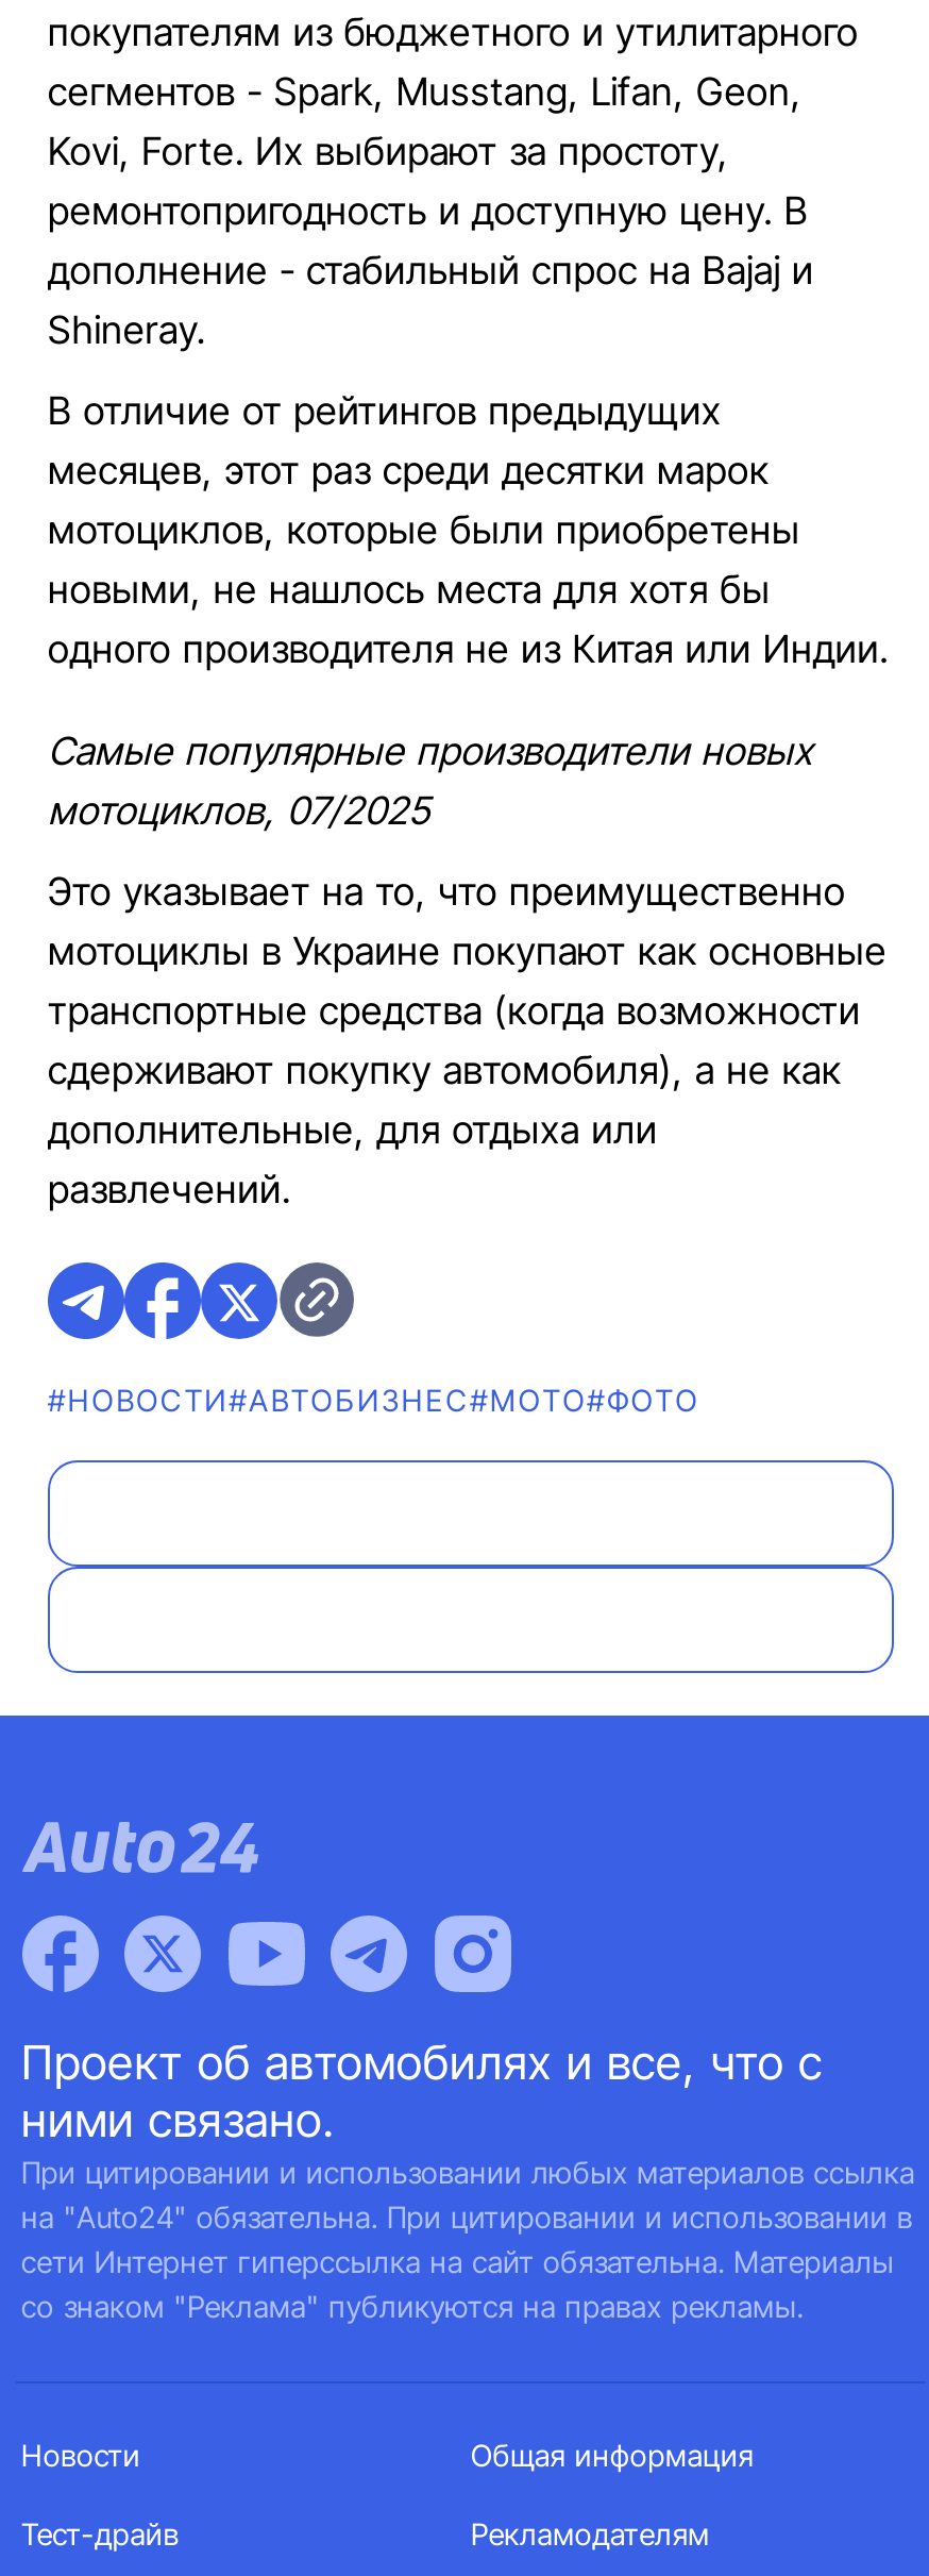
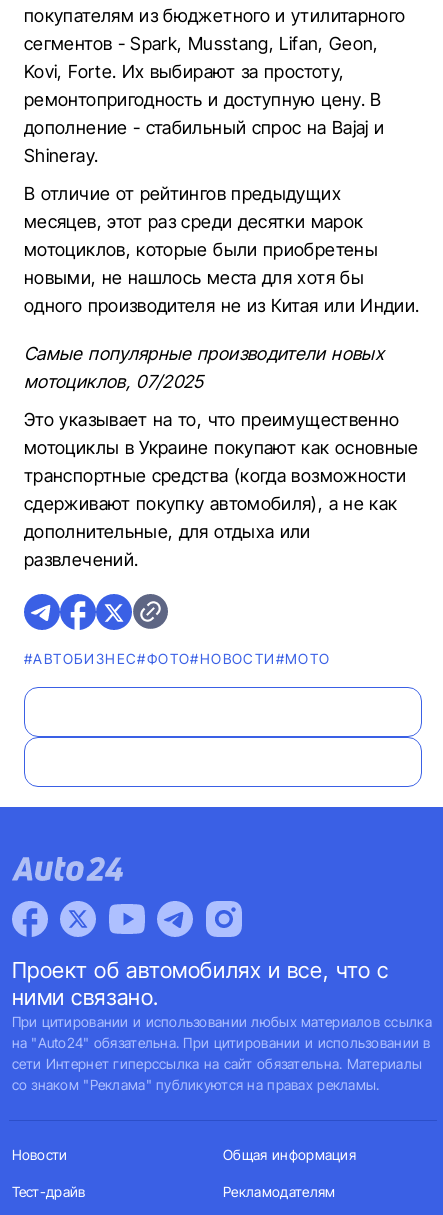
- #НОВОСТИ#AВТОБИЗНЕС#МОТО#ФОТО
+ #AВТОБИЗНЕС#ФОТО#НОВОСТИ#МОТО
